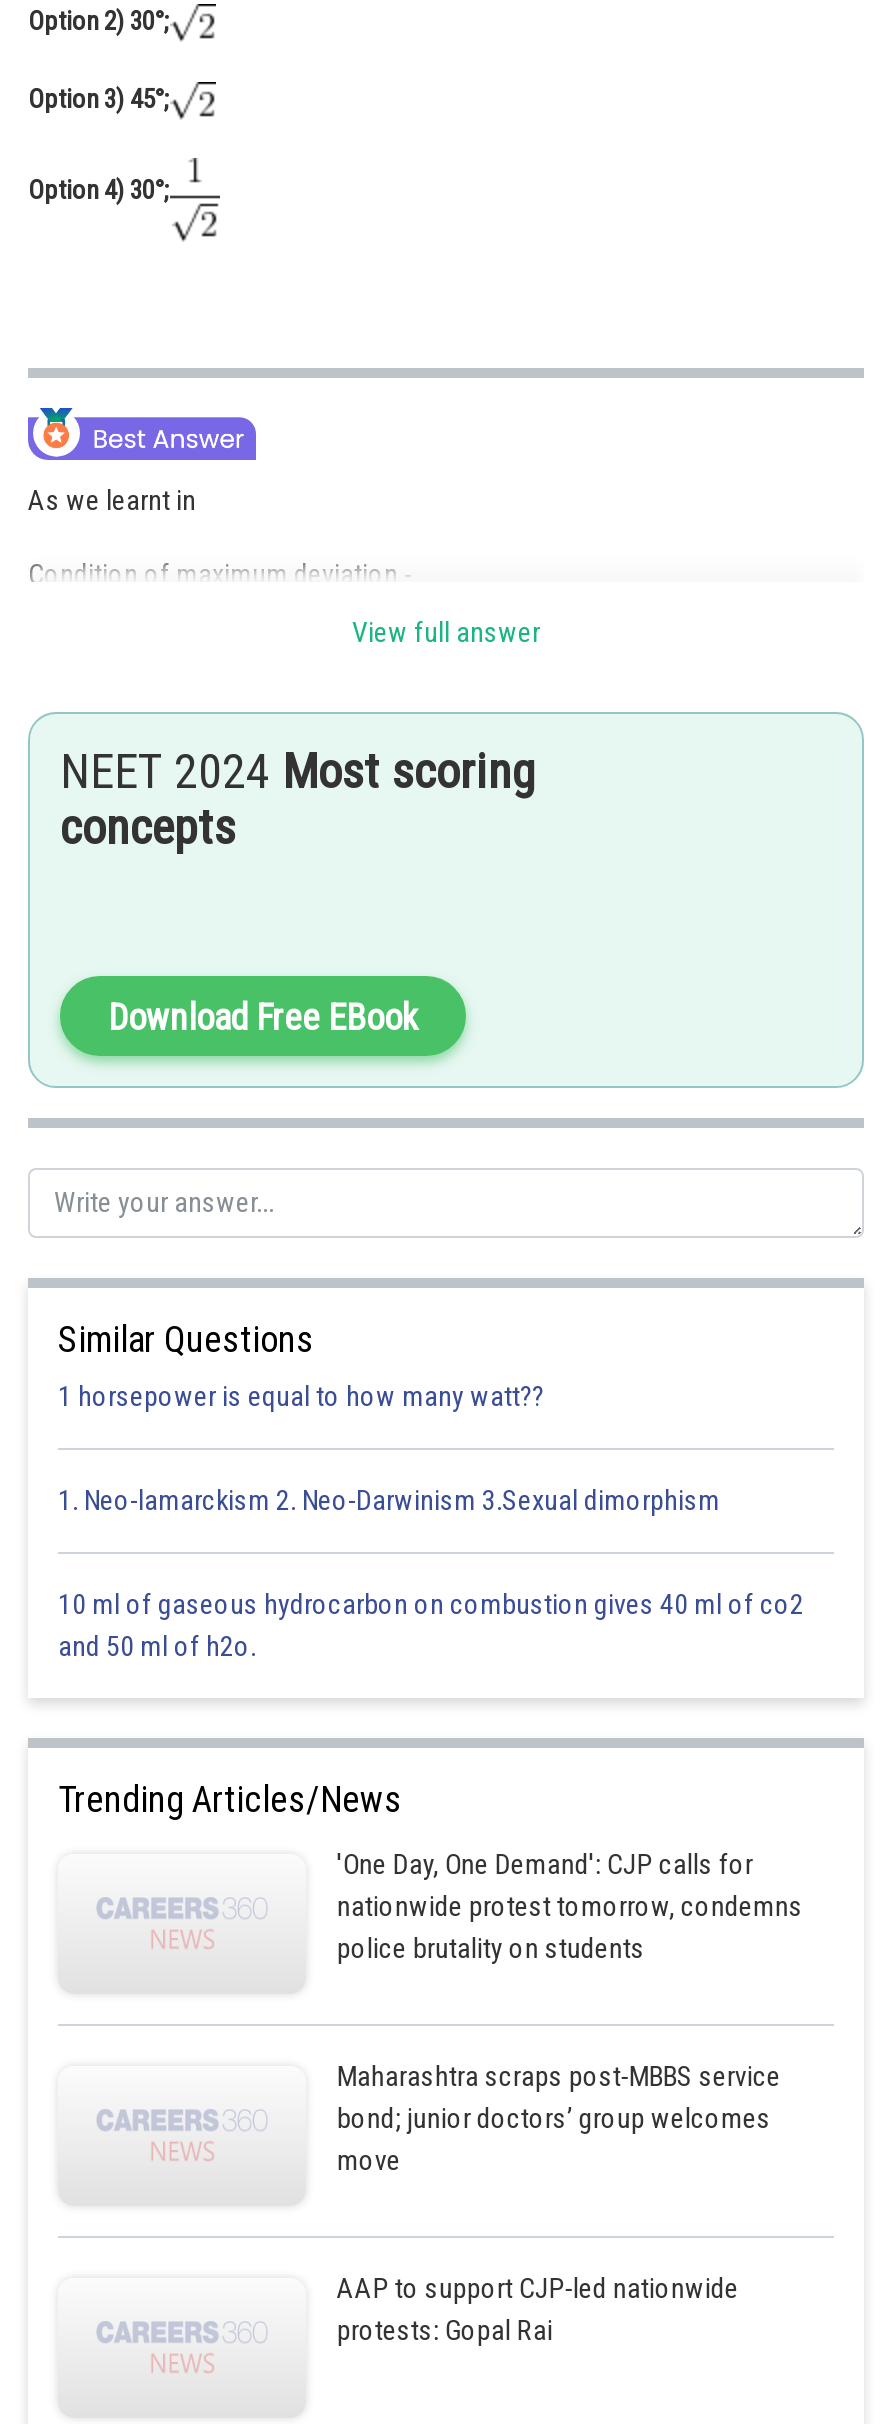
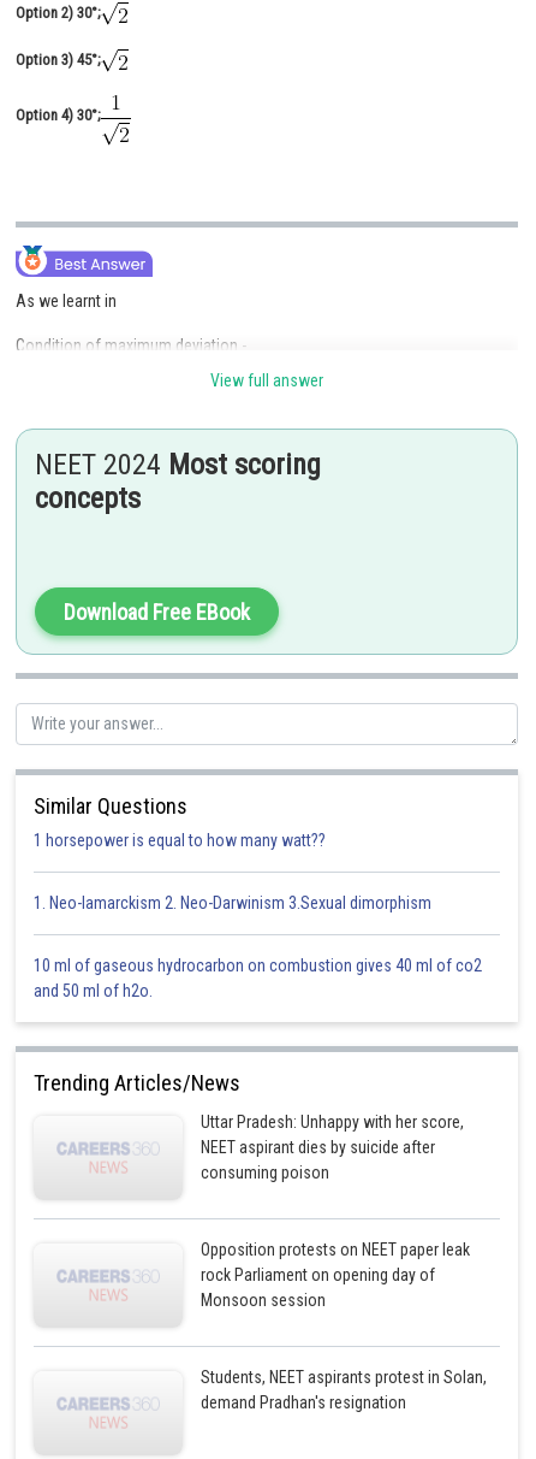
- 'One Day, One Demand': CJP calls for
- nationwide protest tomorrow, condemns
- police brutality on students
+ Uttar Pradesh: Unhappy with her score,
+ NEET aspirant dies by suicide after
+ consuming poison

- Maharashtra scraps post-MBBS service
- bond; junior doctors’ group welcomes
- move
+ Opposition protests on NEET paper leak
+ rock Parliament on opening day of
+ Monsoon session

- AAP to support CJP-led nationwide
- protests: Gopal Rai
+ Students, NEET aspirants protest in Solan,
+ demand Pradhan's resignation
